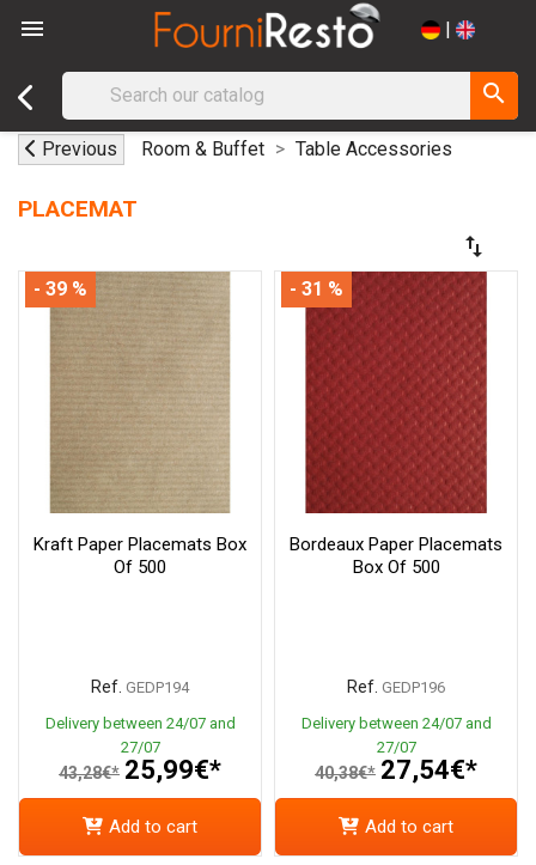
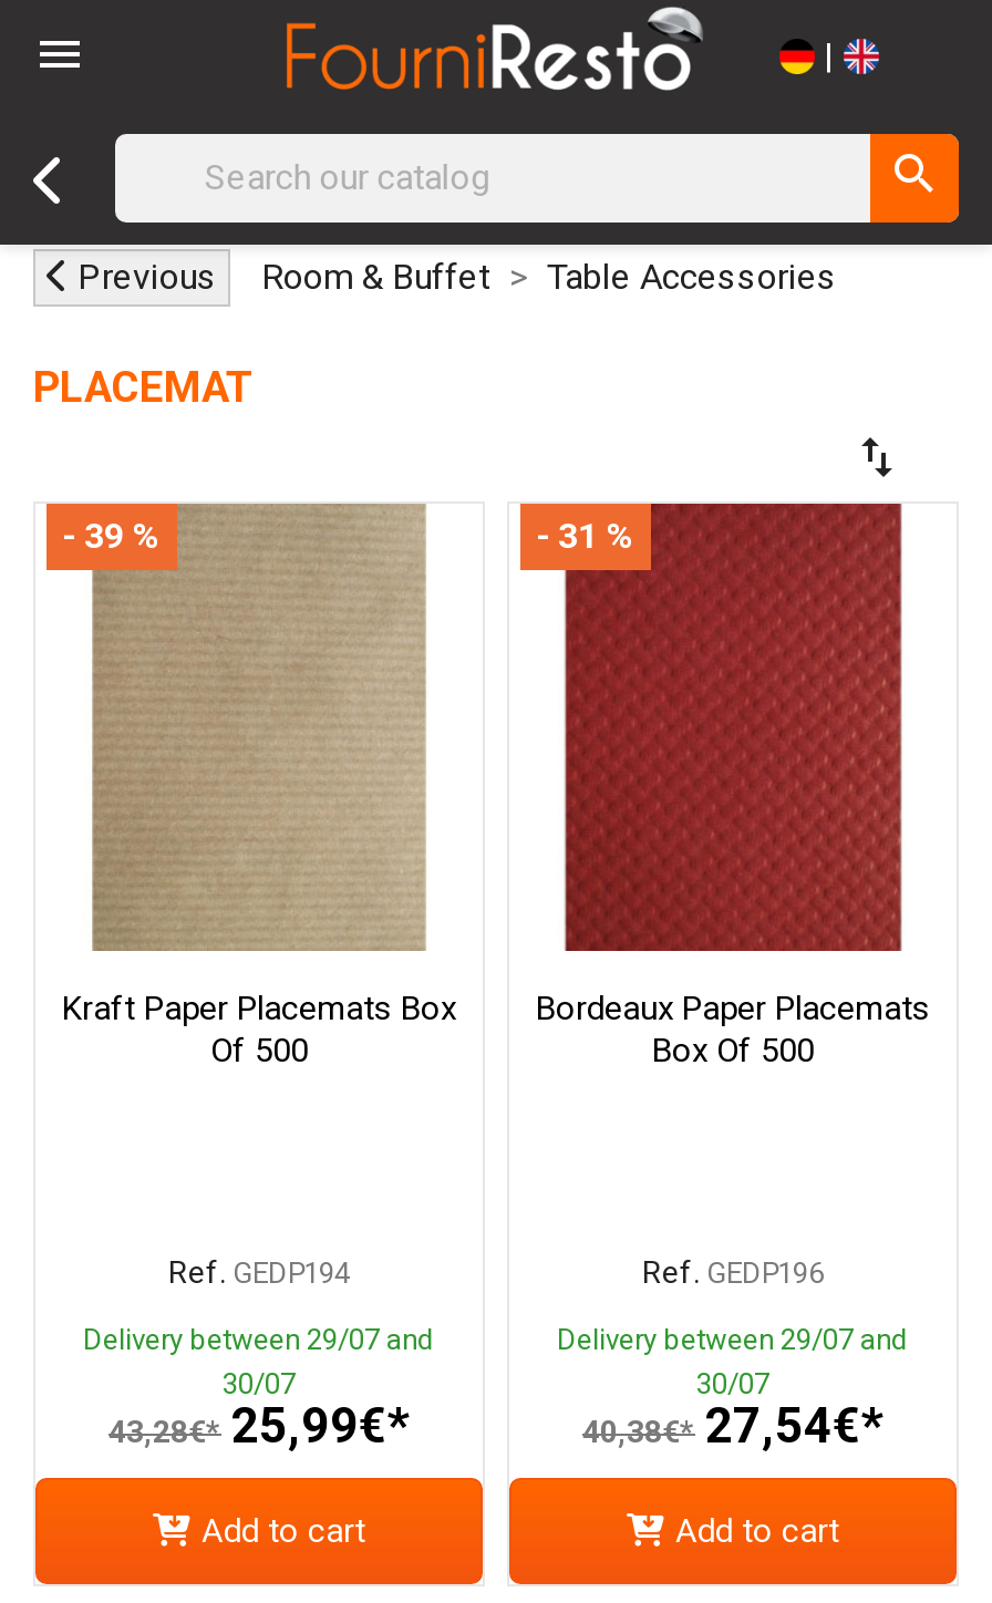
- Delivery between 24/07 and
+ Delivery between 29/07 and

- Delivery between 24/07 and
+ Delivery between 29/07 and

- 27/07
+ 30/07

- 27/07
+ 30/07
